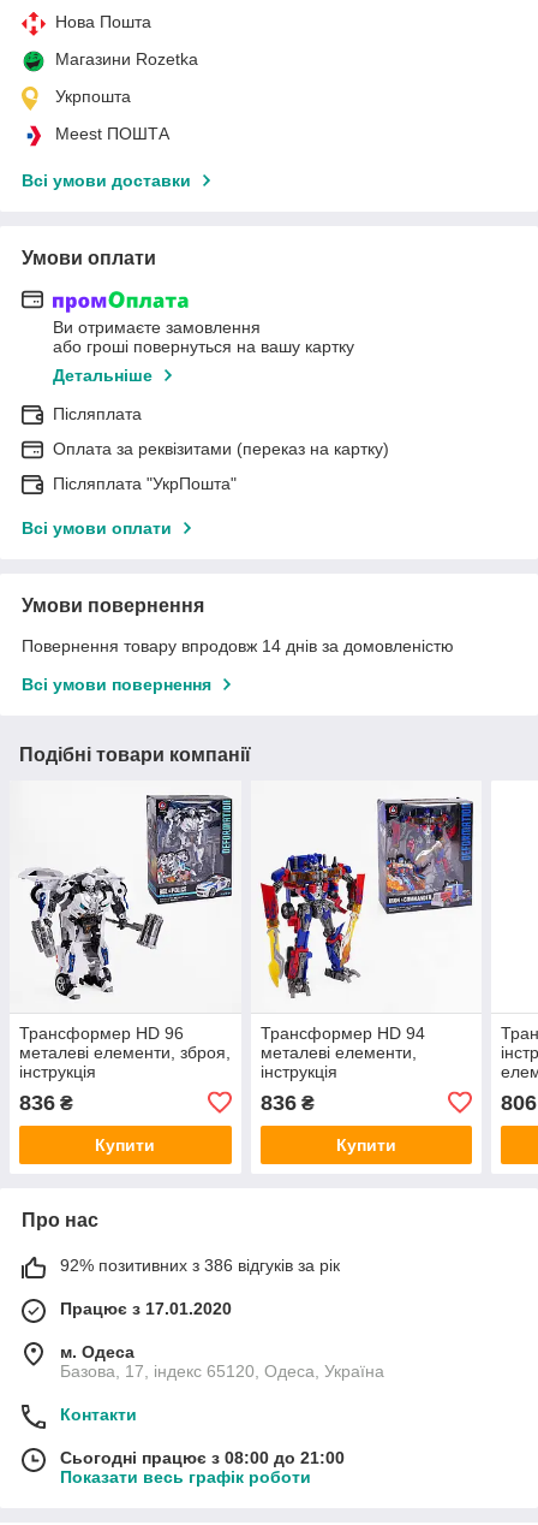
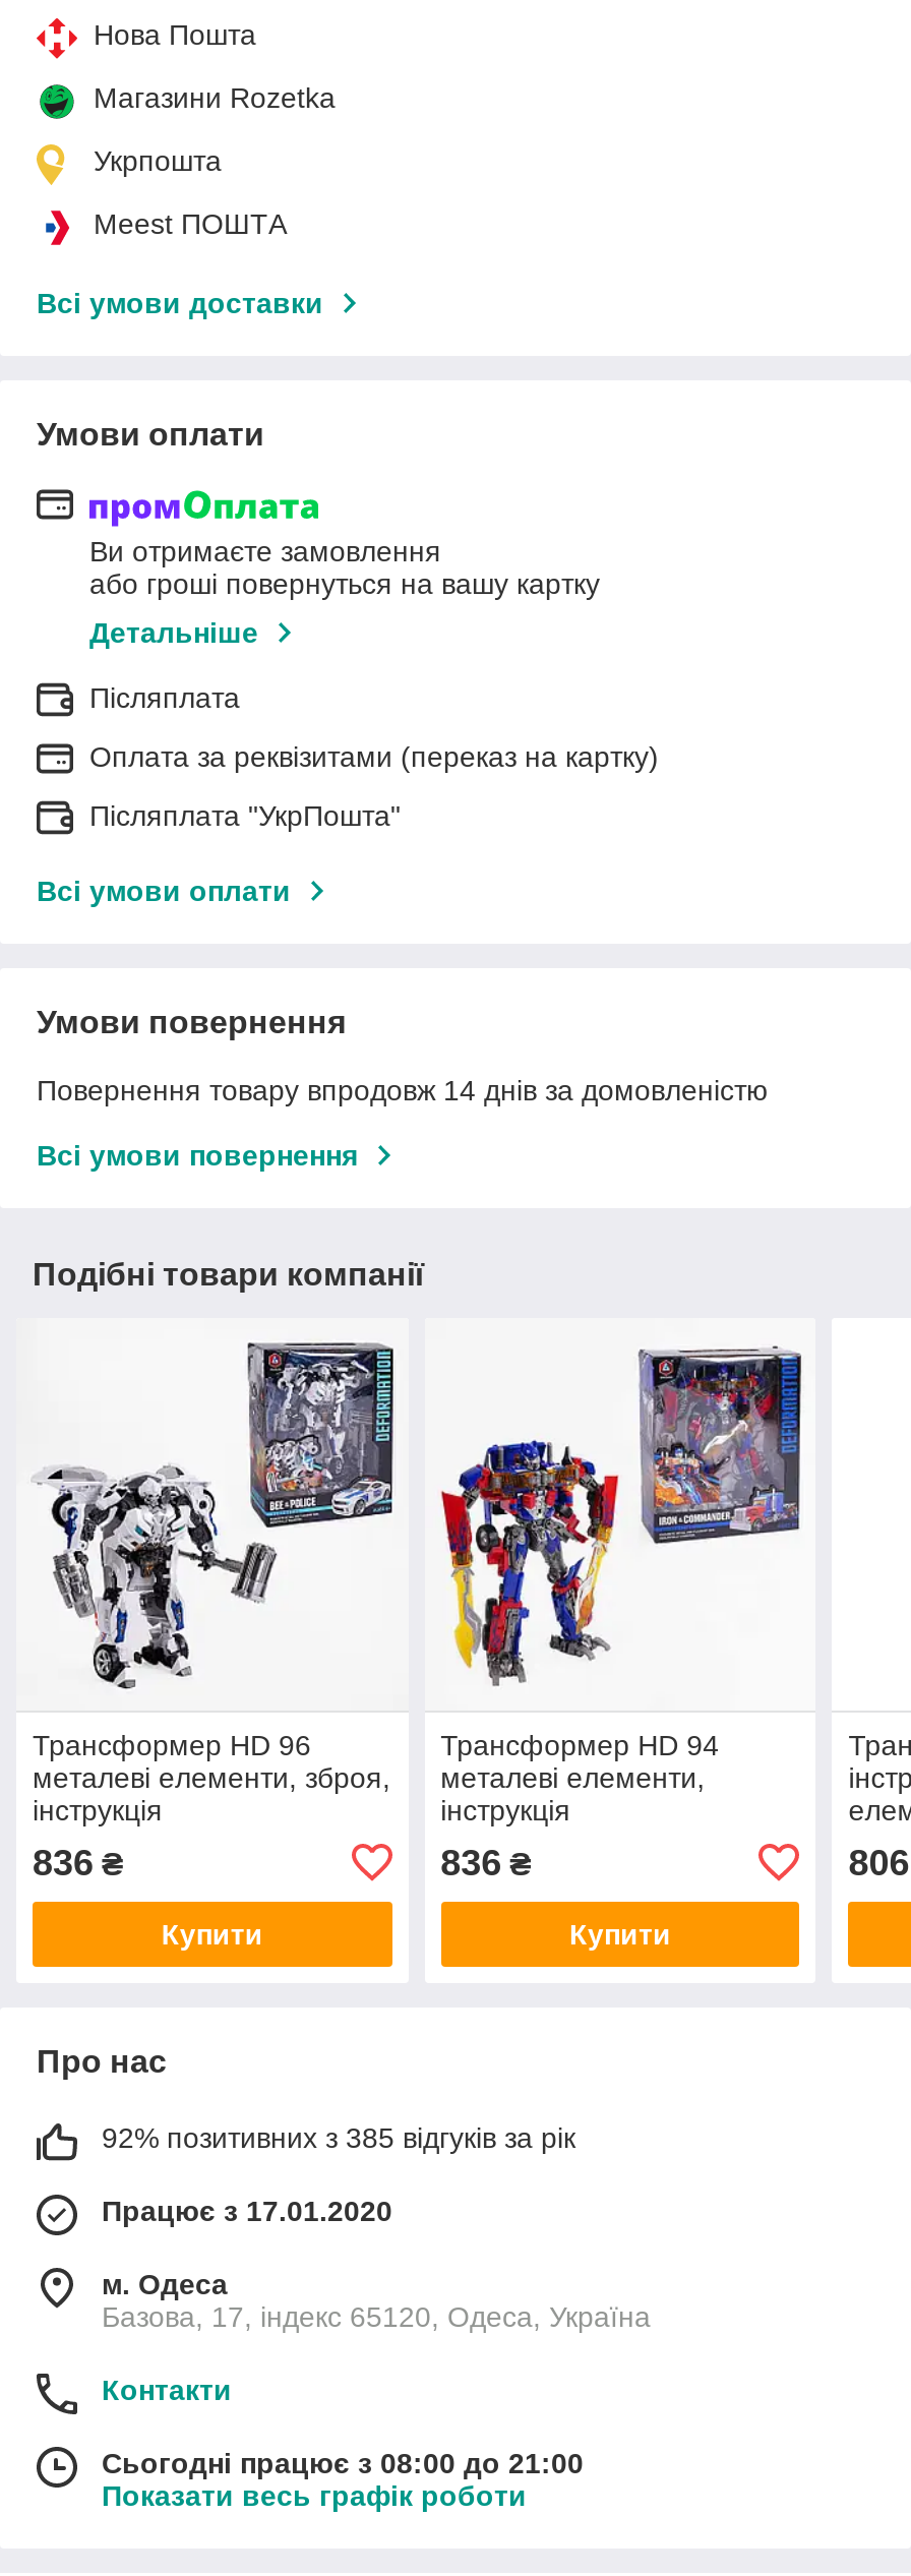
- 92% позитивних з 386 відгуків за рік
+ 92% позитивних з 385 відгуків за рік
